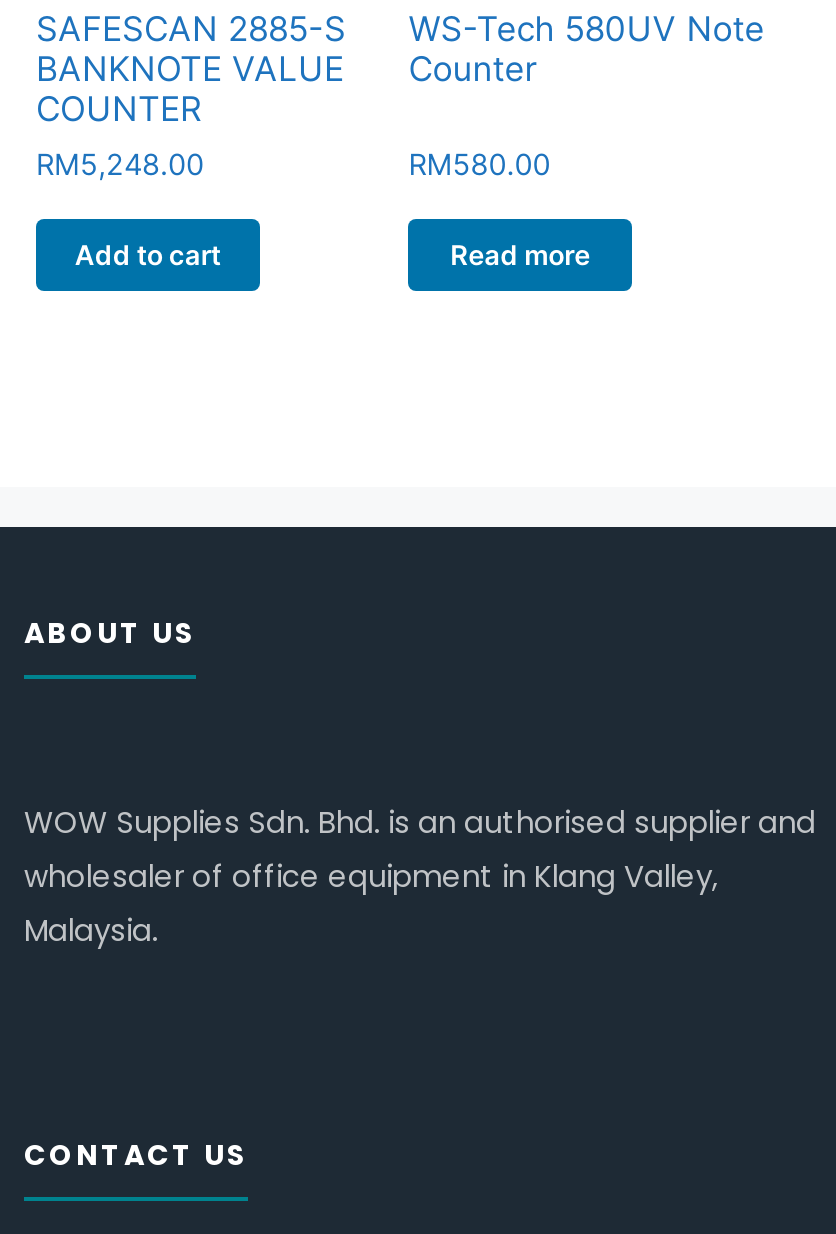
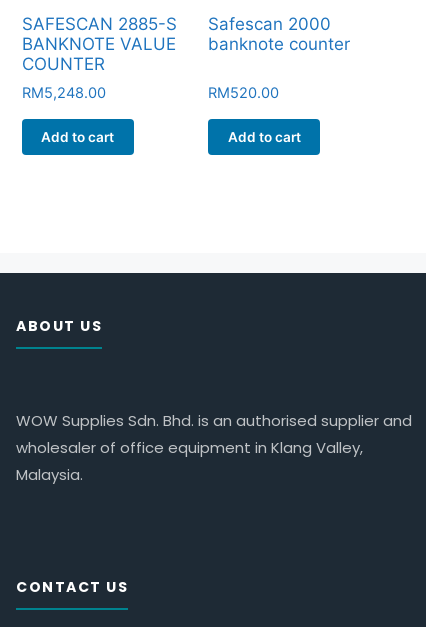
- WS-Tech 580UV Note
- Counter
+ Safescan 2000
+ banknote counter

- RM580.00
+ RM520.00

- Read more
+ Add to cart
